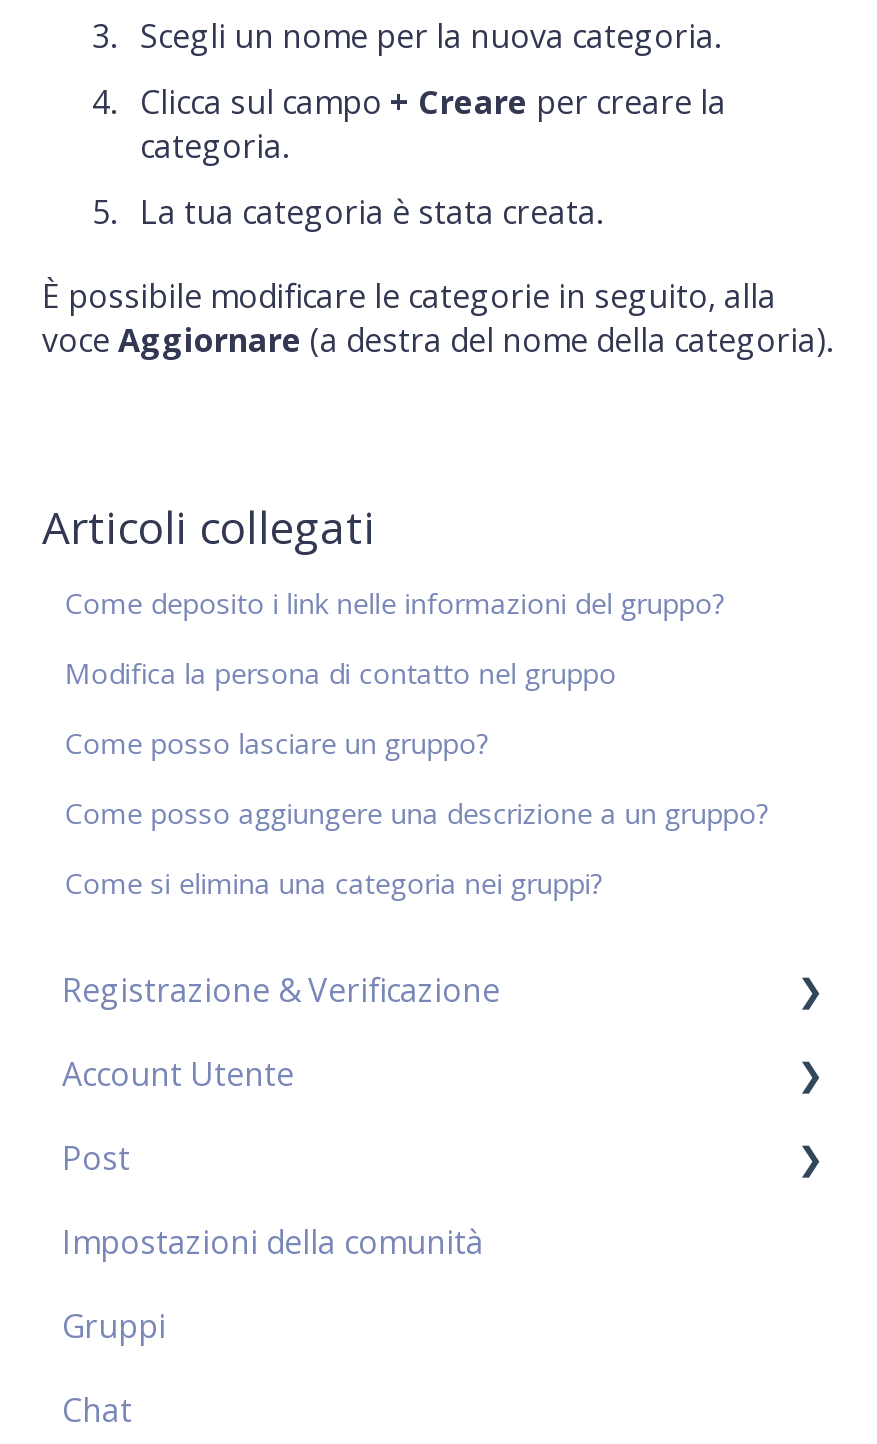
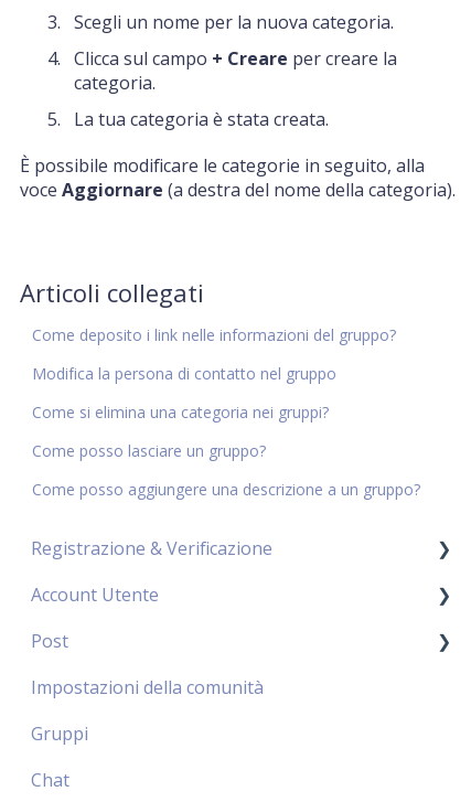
moved down: Come posso lasciare un gruppo? | Come posso aggiungere una descrizione a un gruppo?

moved up: Come si elimina una categoria nei gruppi?
